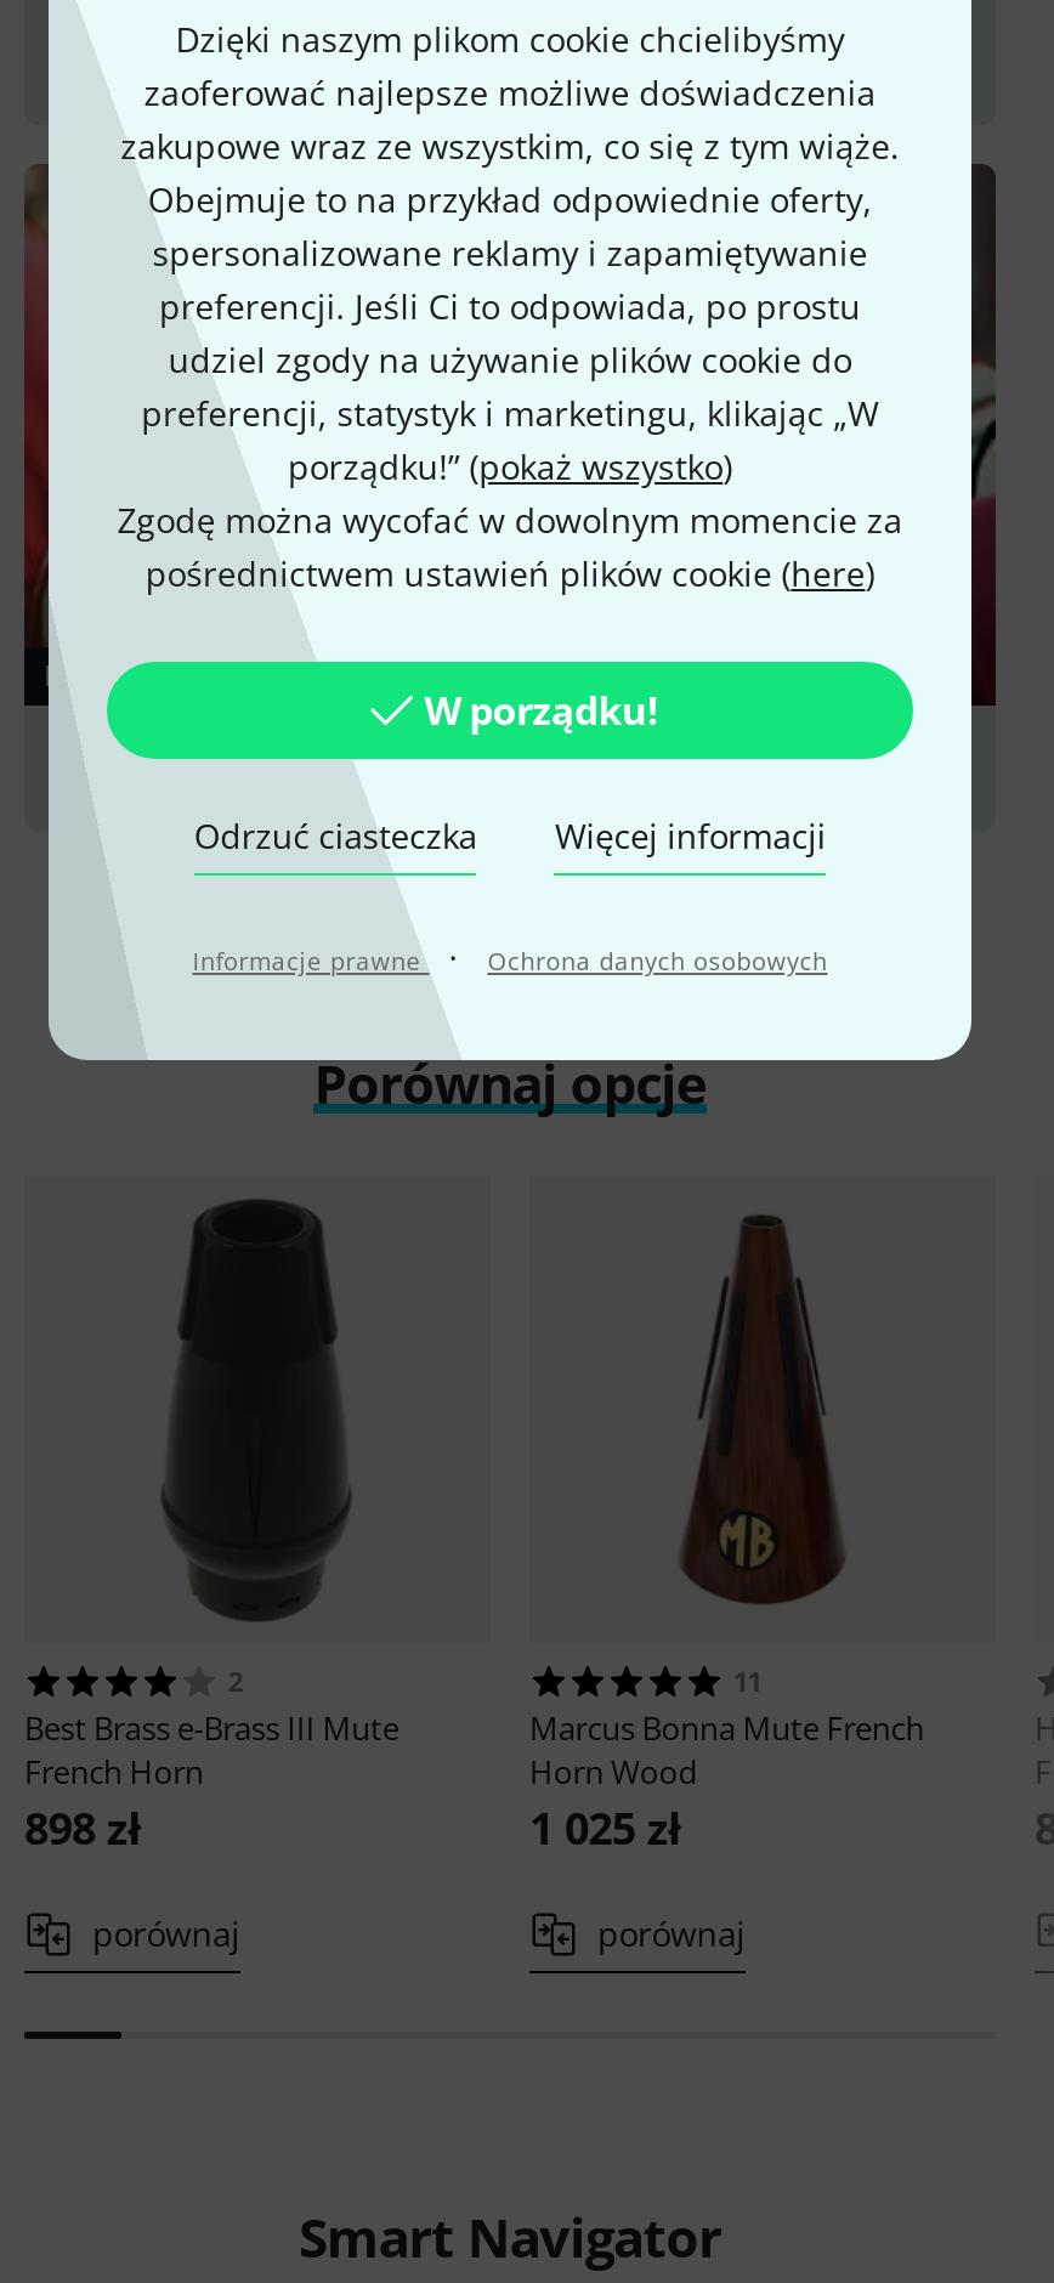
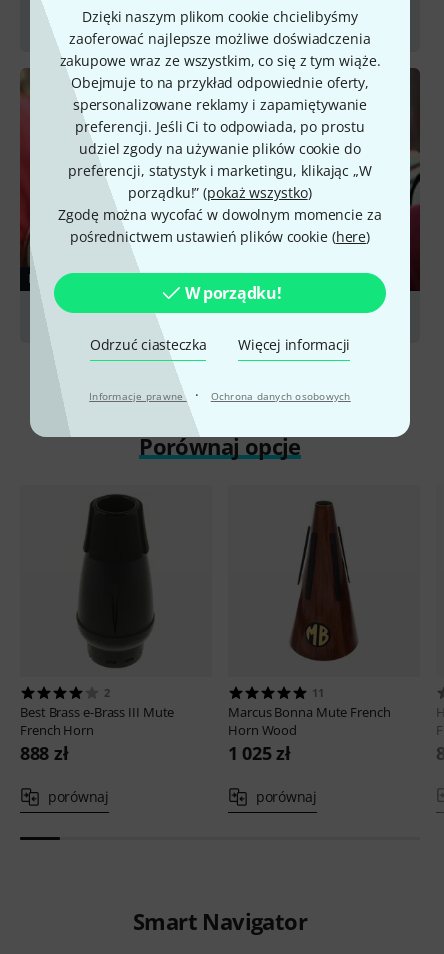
- 898 zł
+ 888 zł
